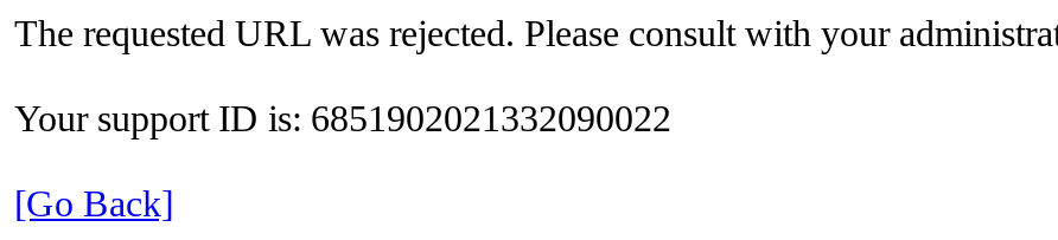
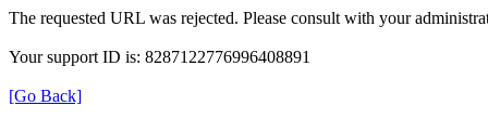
- Your support ID is: 6851902021332090022
+ Your support ID is: 8287122776996408891
